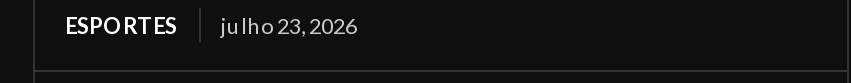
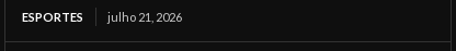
- ESPORTES julho 23, 2026
+ ESPORTES julho 21, 2026
